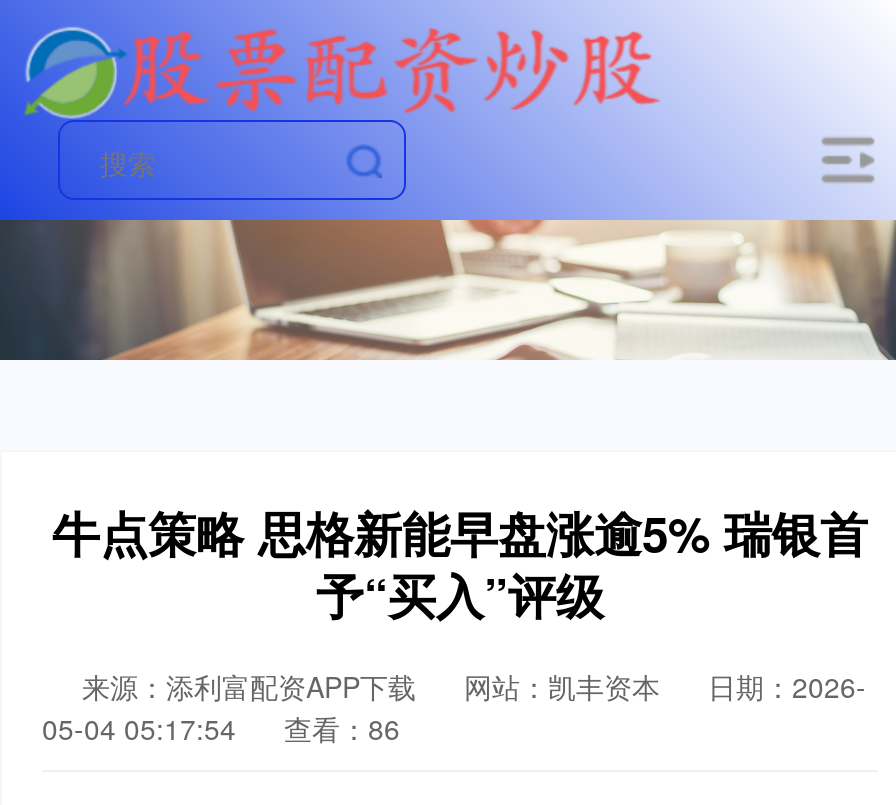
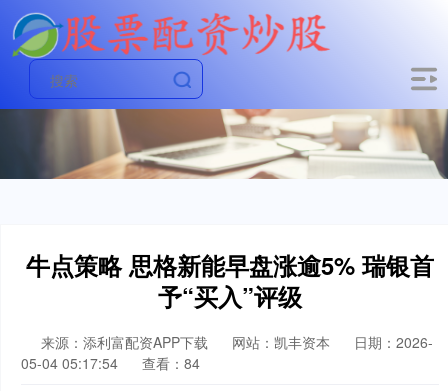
- 05-04 05:17:54 查看：86
+ 05-04 05:17:54 查看：84
